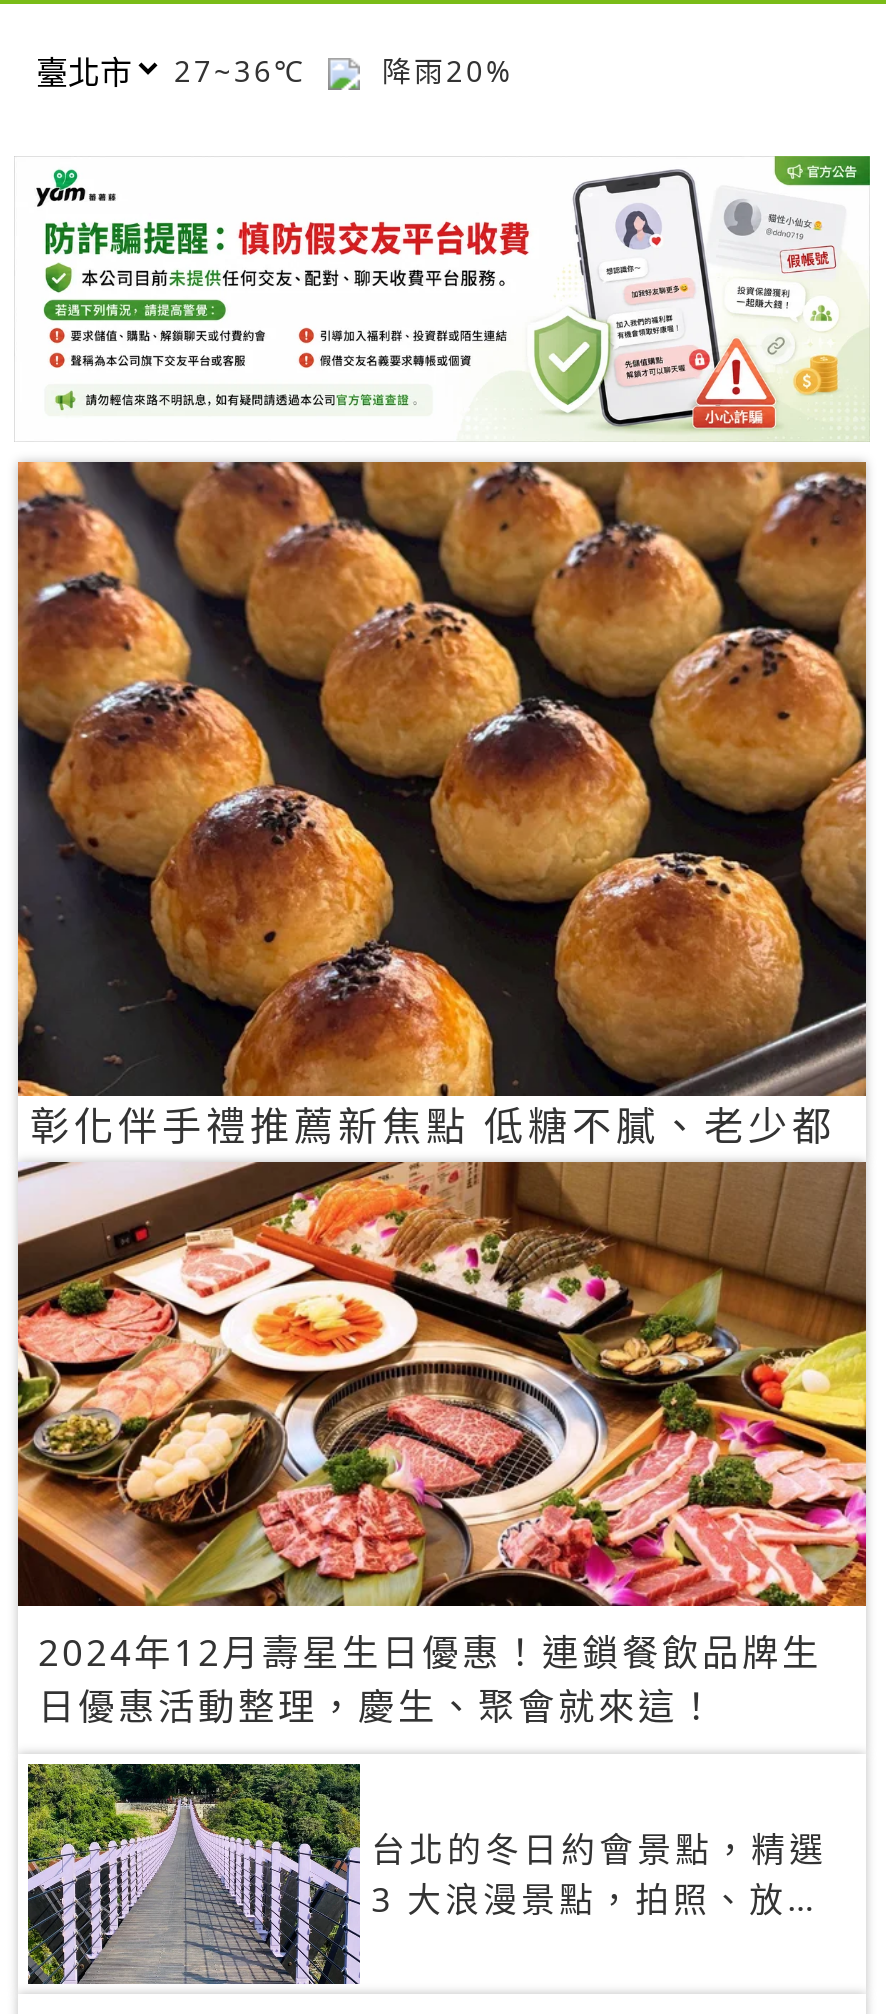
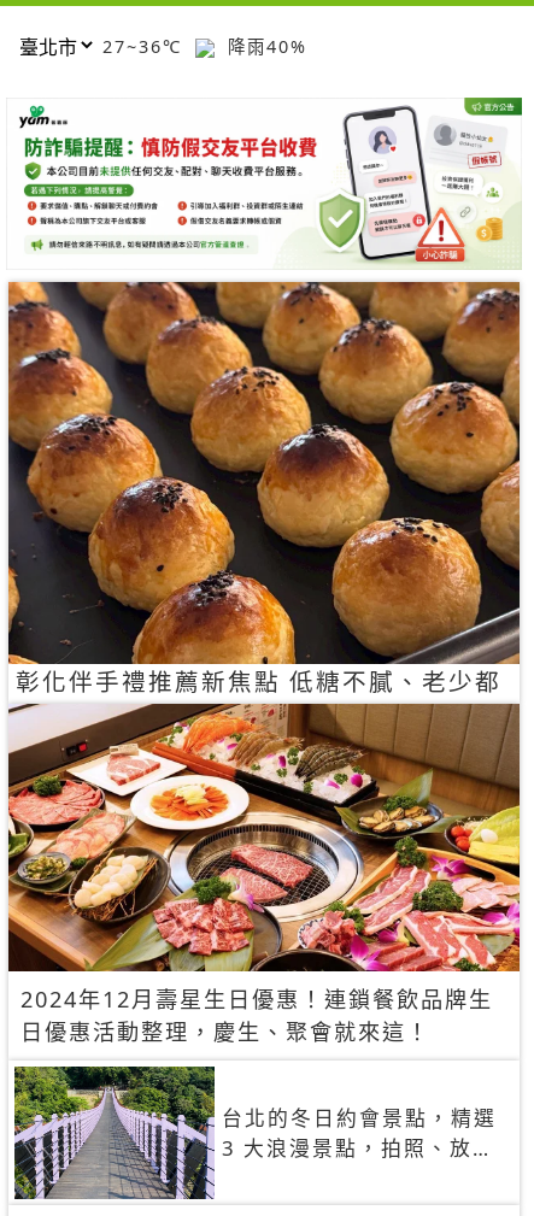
- 27~36℃ 降雨20%
+ 27~36℃ 降雨40%
